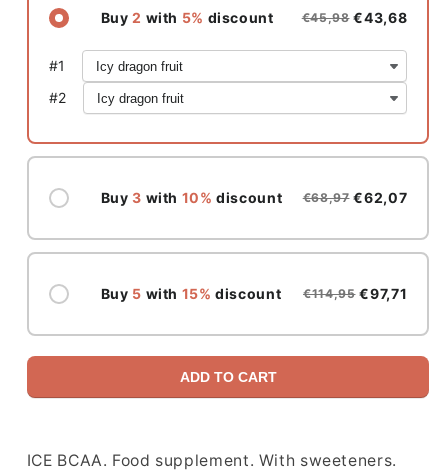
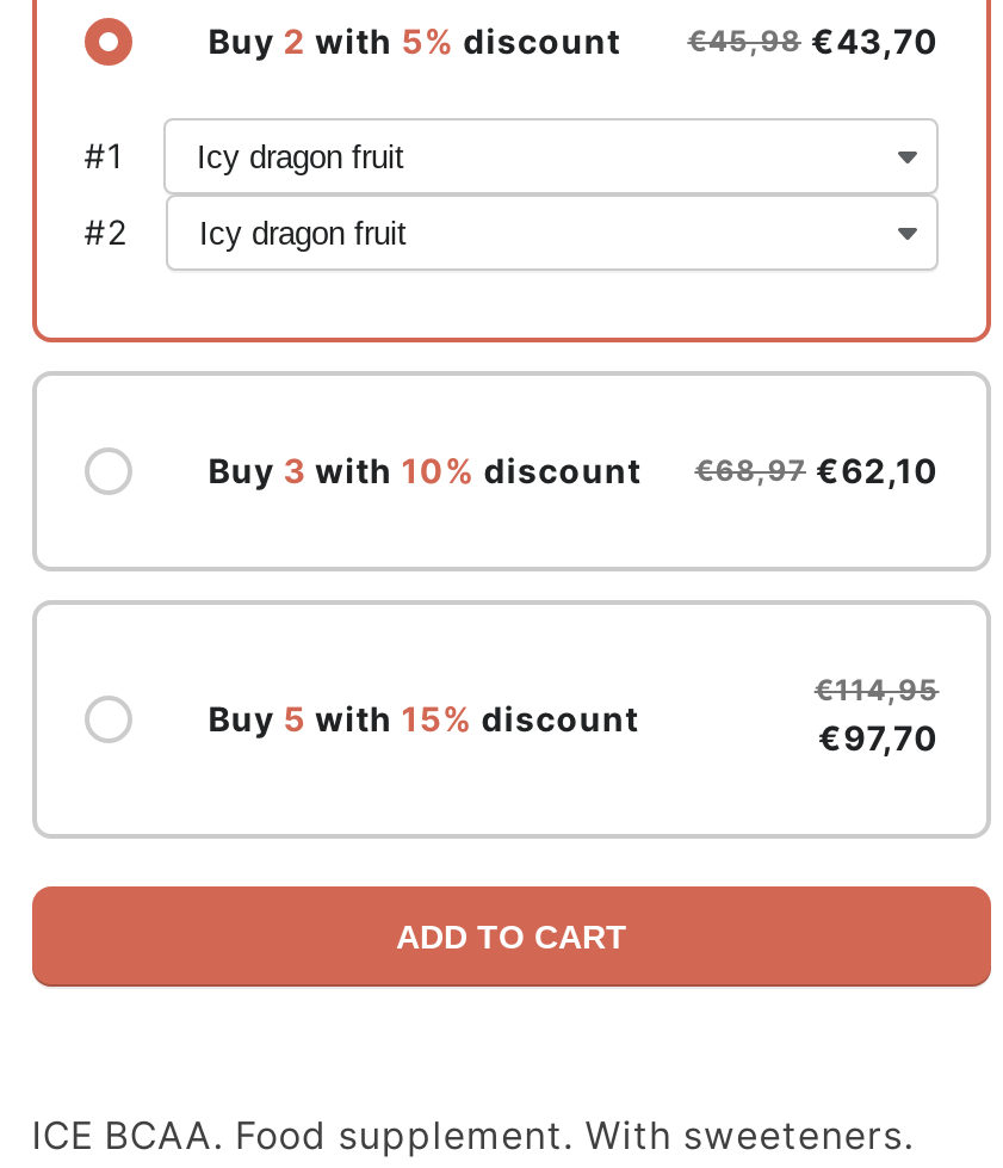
- Buy 2 with 5% discount €45,98 €43,68
+ Buy 2 with 5% discount €45,98 €43,70

- Buy 3 with 10% discount €68,97 €62,07
+ Buy 3 with 10% discount €68,97 €62,10

- €114,95 €97,71
+ €114,95
+ €97,70
